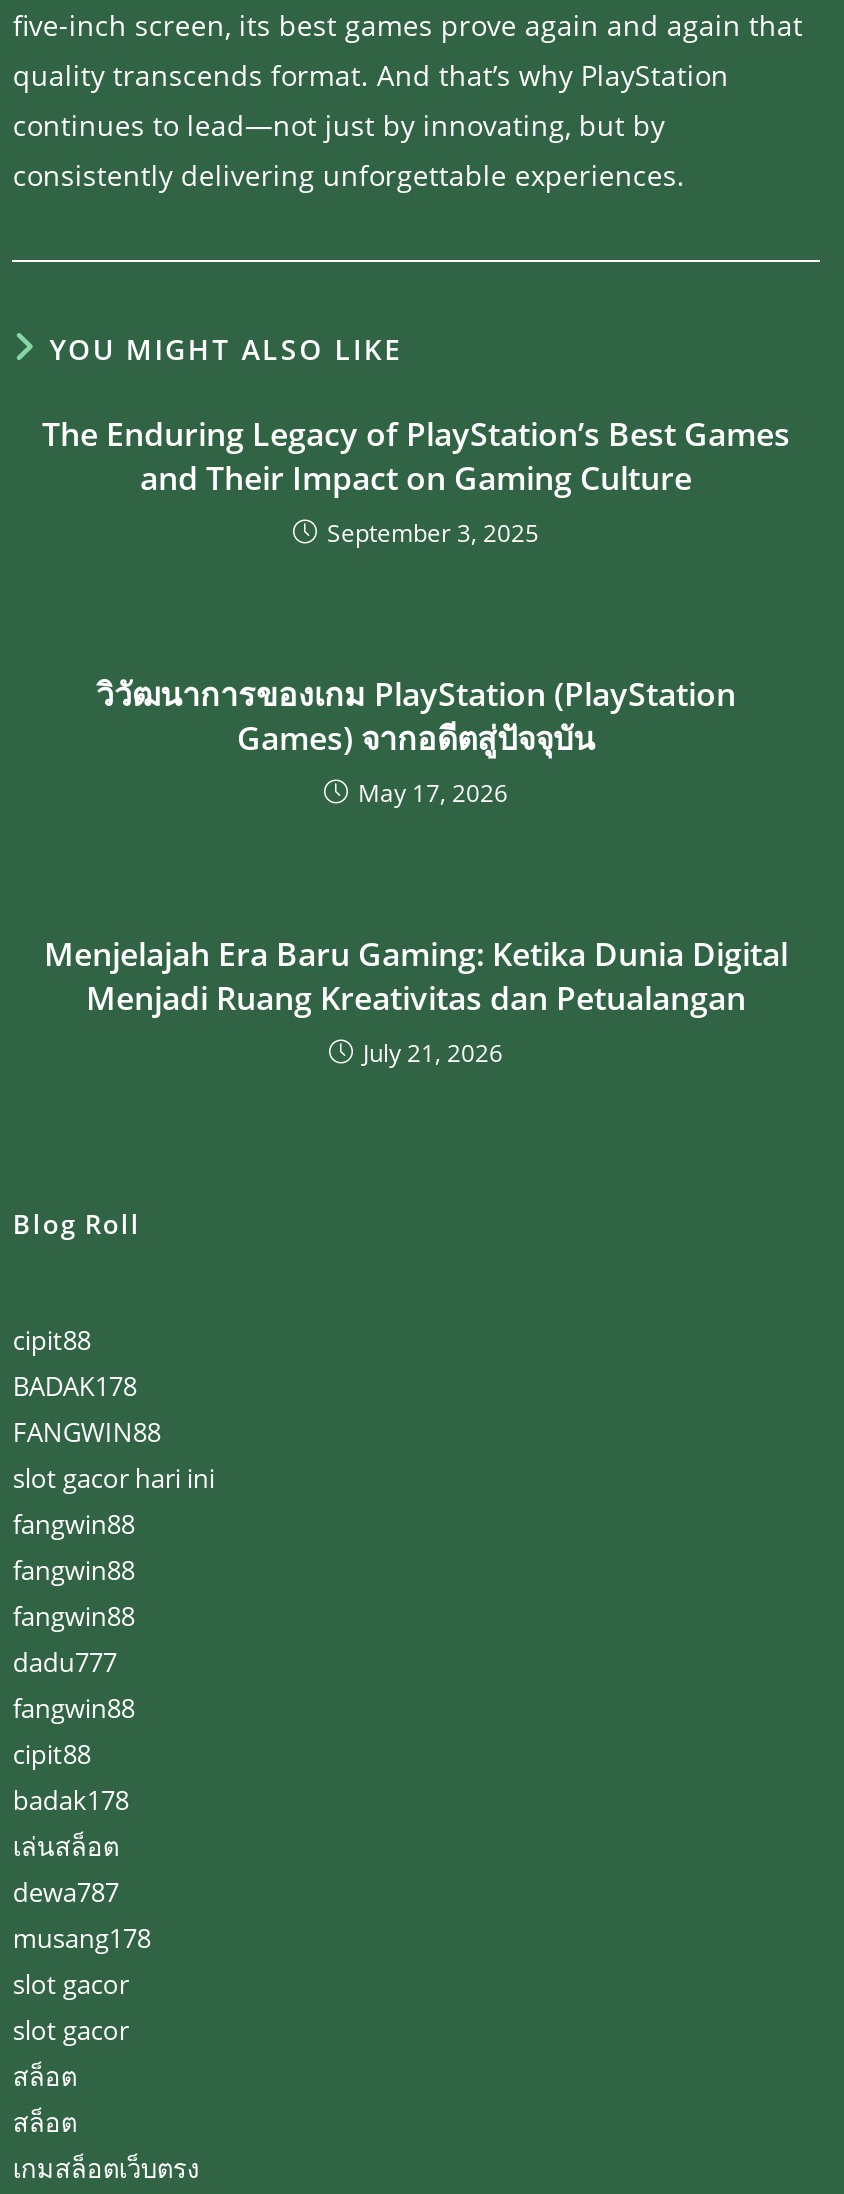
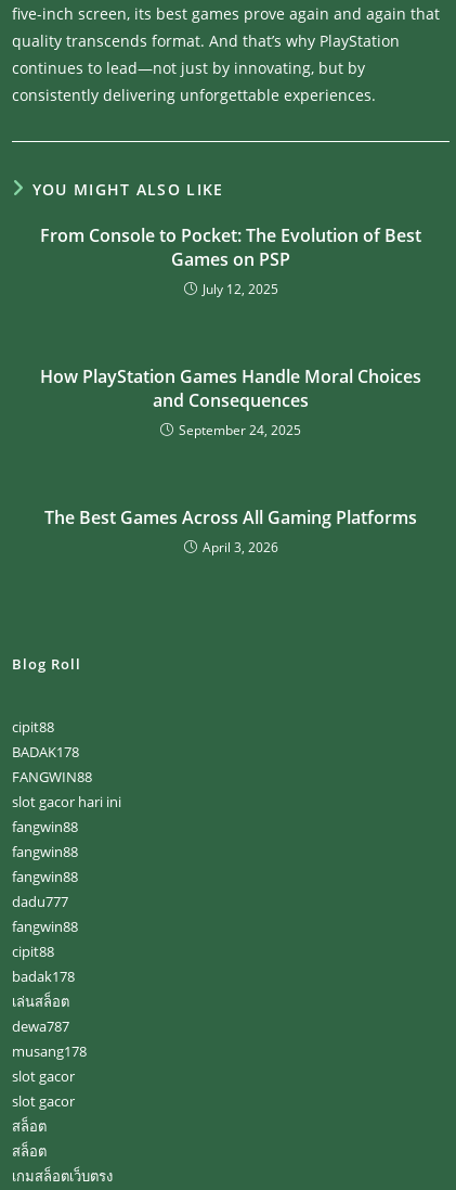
- The Enduring Legacy of PlayStation’s Best Games
- and Their Impact on Gaming Culture
- September 3, 2025
+ From Console to Pocket: The Evolution of Best
+ Games on PSP
+ July 12, 2025

- วิวัฒนาการของเกม PlayStation (PlayStation
- Games) จากอดีตสู่ปัจจุบัน
- May 17, 2026
+ How PlayStation Games Handle Moral Choices
+ and Consequences
+ September 24, 2025

- Menjelajah Era Baru Gaming: Ketika Dunia Digital
- Menjadi Ruang Kreativitas dan Petualangan
- July 21, 2026
+ The Best Games Across All Gaming Platforms
+ April 3, 2026
